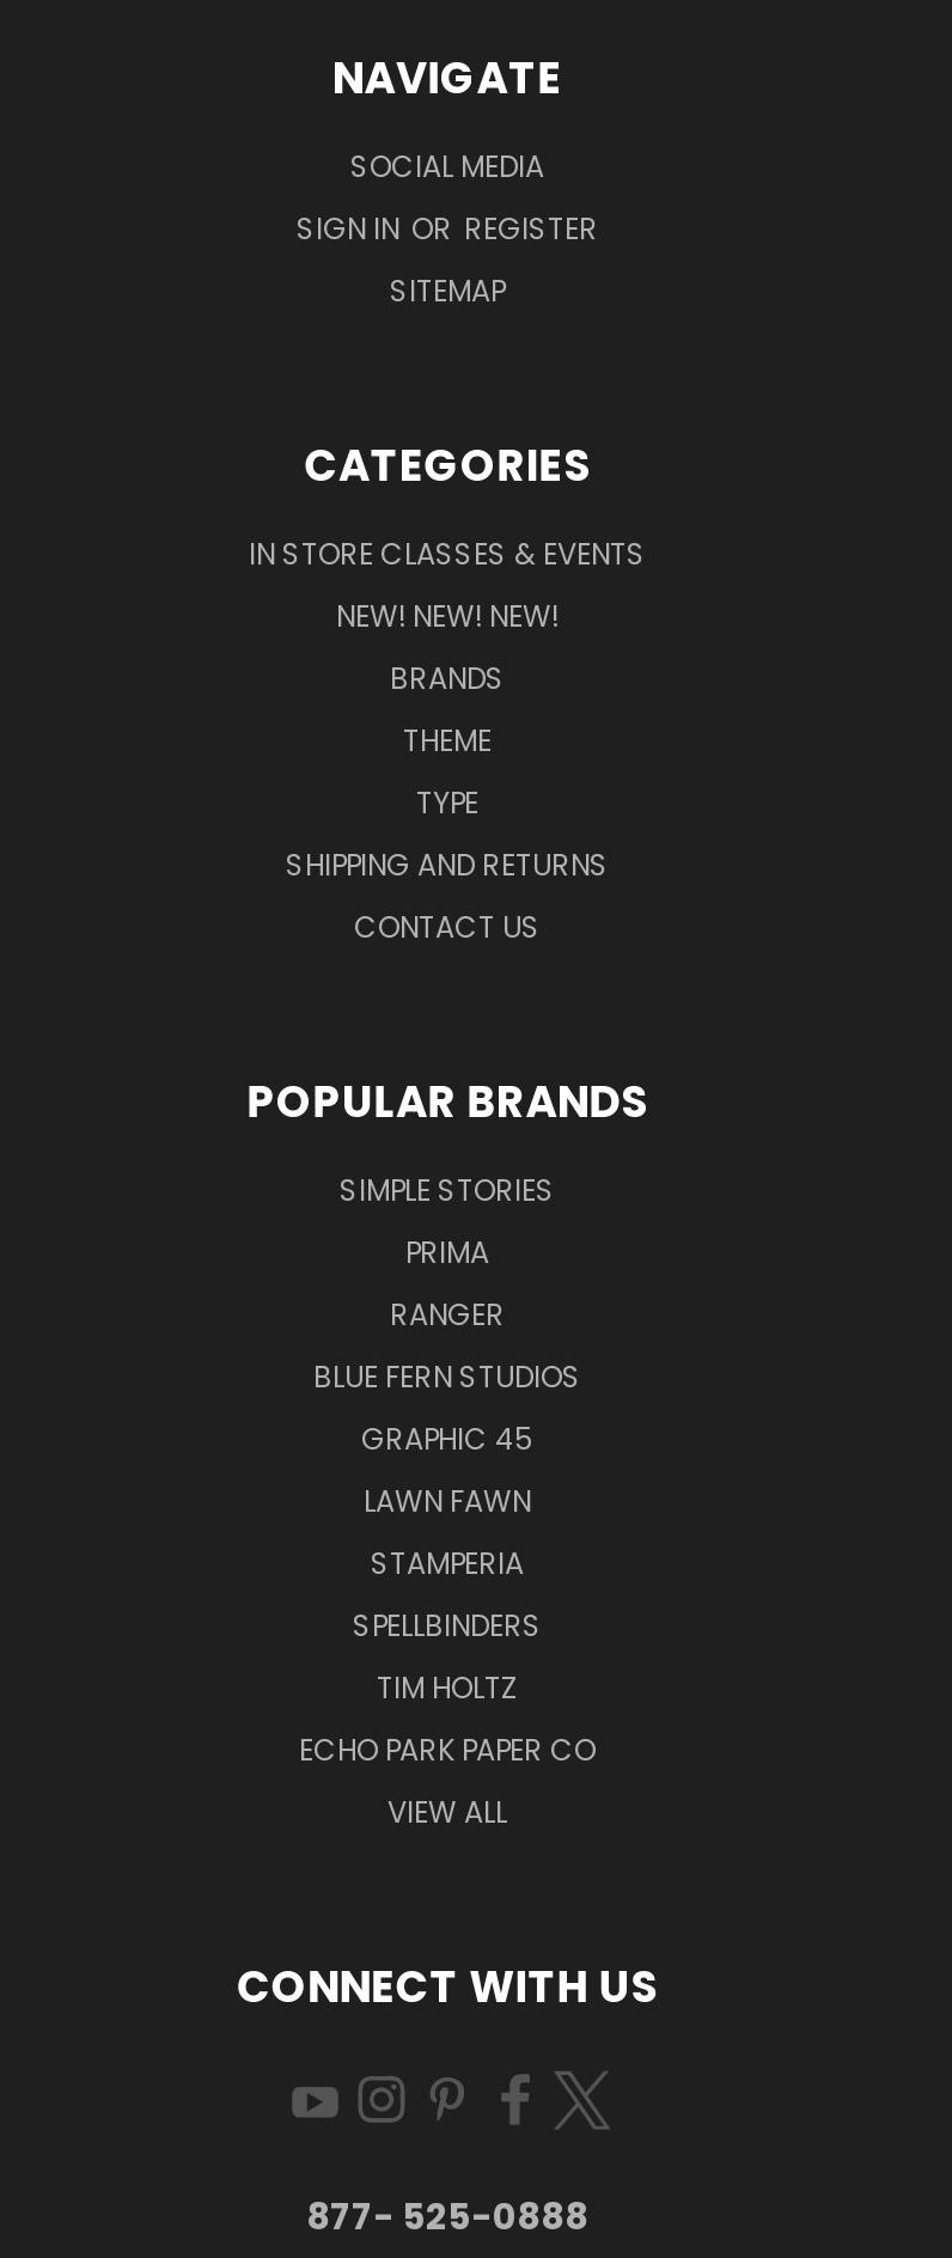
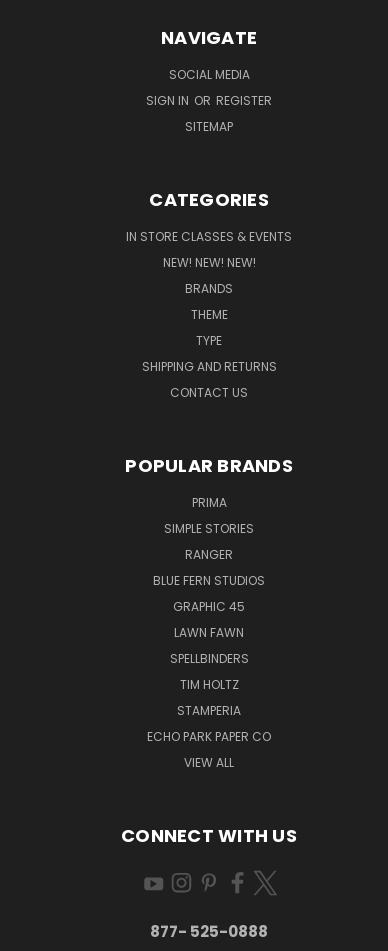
moved down: SIMPLE STORIES

moved up: PRIMA

moved down: STAMPERIA

moved up: SPELLBINDERS | TIM HOLTZ
